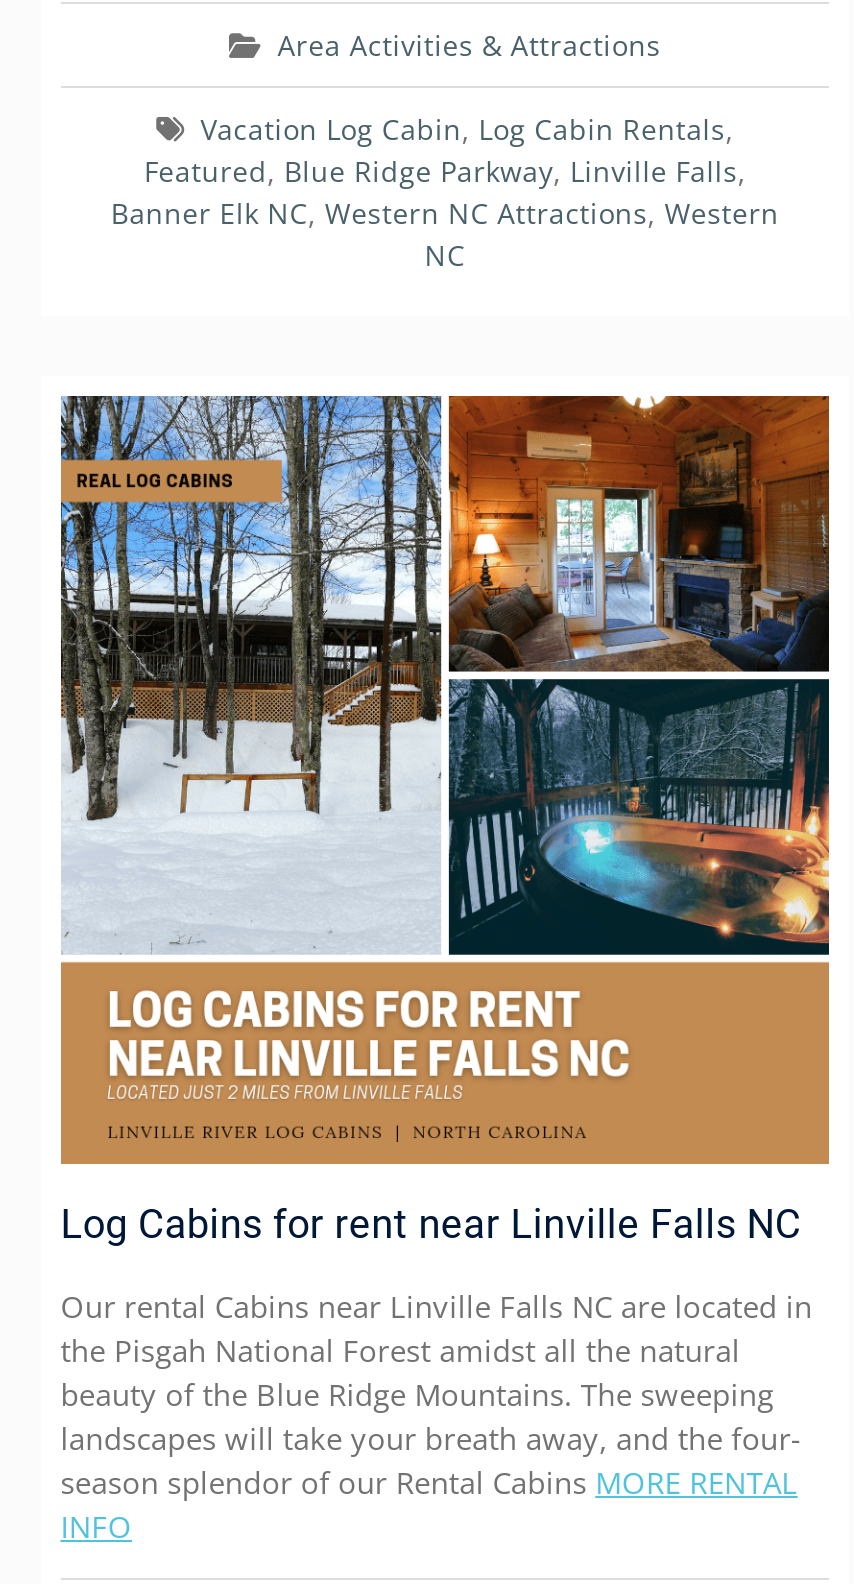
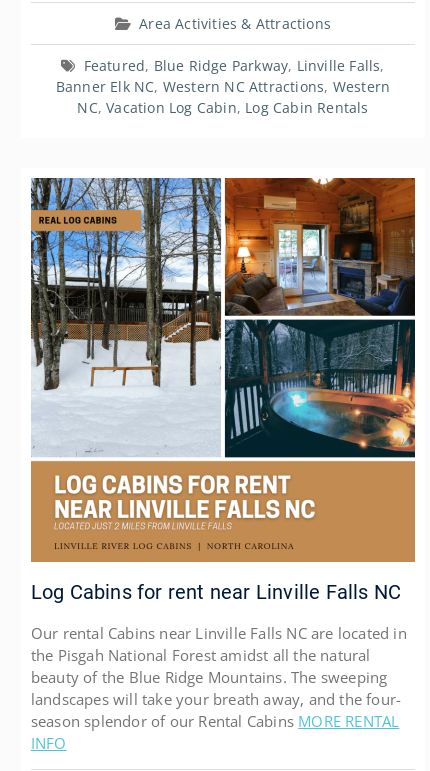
- Vacation Log Cabin, Log Cabin Rentals,

- NC
+ NC, Vacation Log Cabin, Log Cabin Rentals
